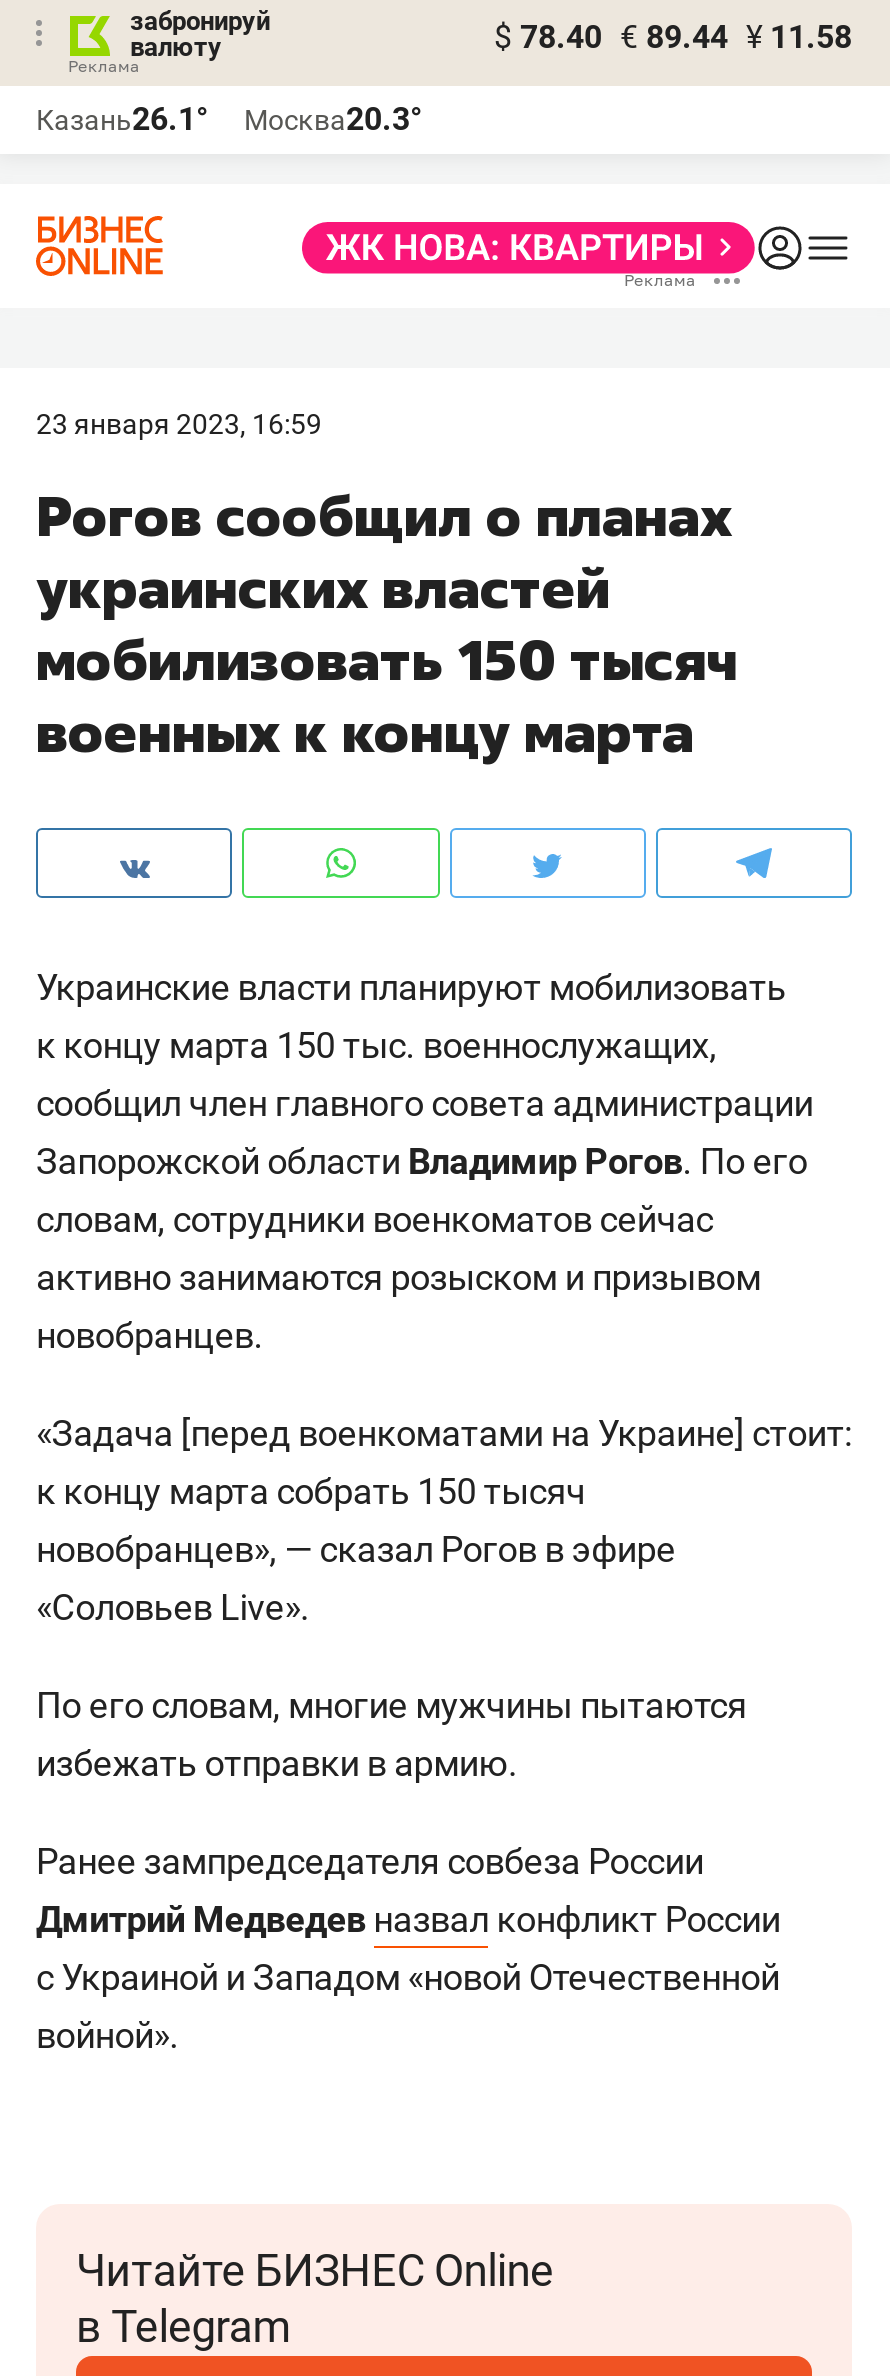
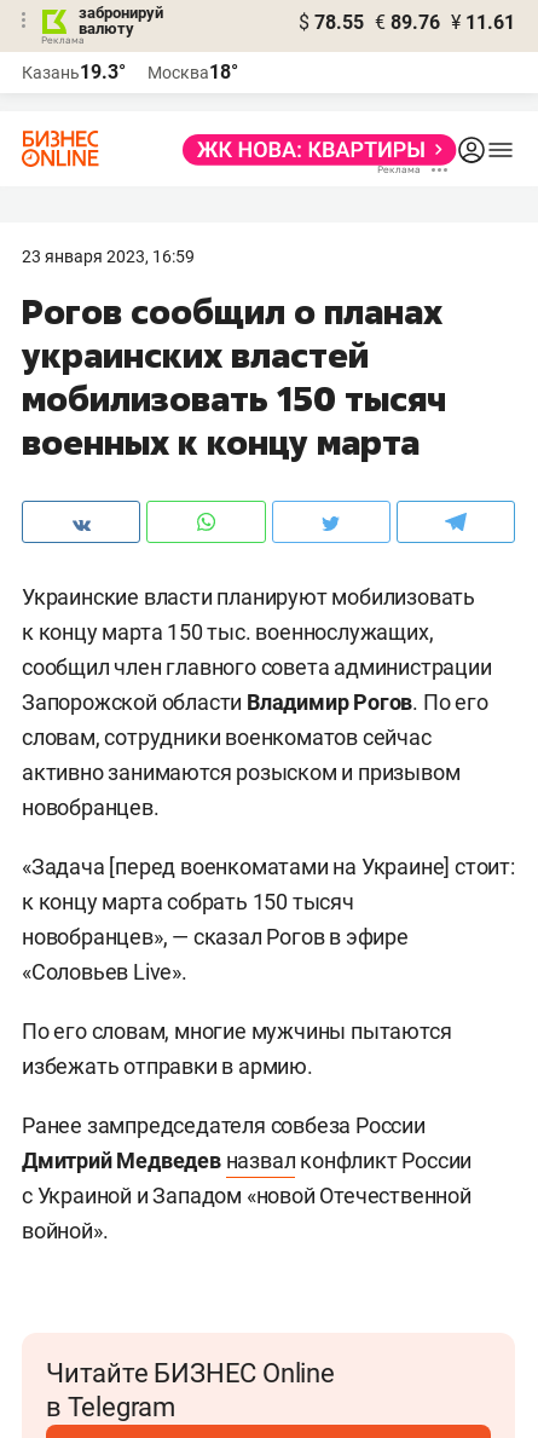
- $ 78.40 € 89.44 ¥ 11.58
+ $ 78.55 € 89.76 ¥ 11.61

- Казань26.1°
+ Казань19.3°

- Москва20.3°
+ Москва18°
